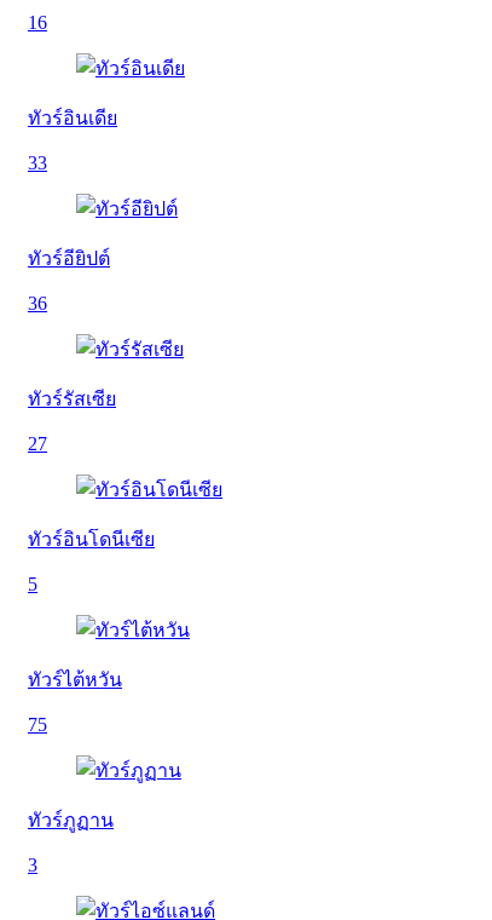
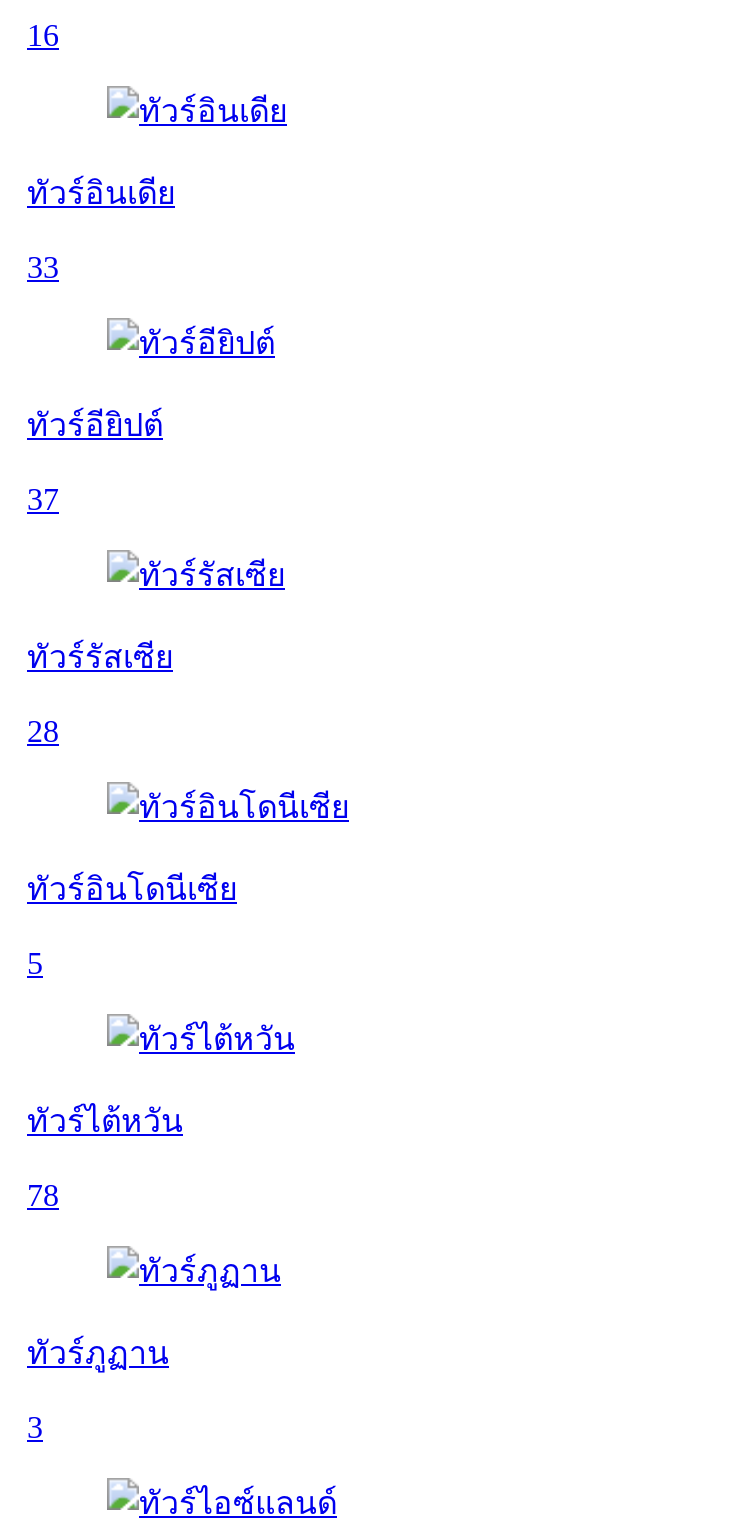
- 36
+ 37

- 27
+ 28

- 75
+ 78
